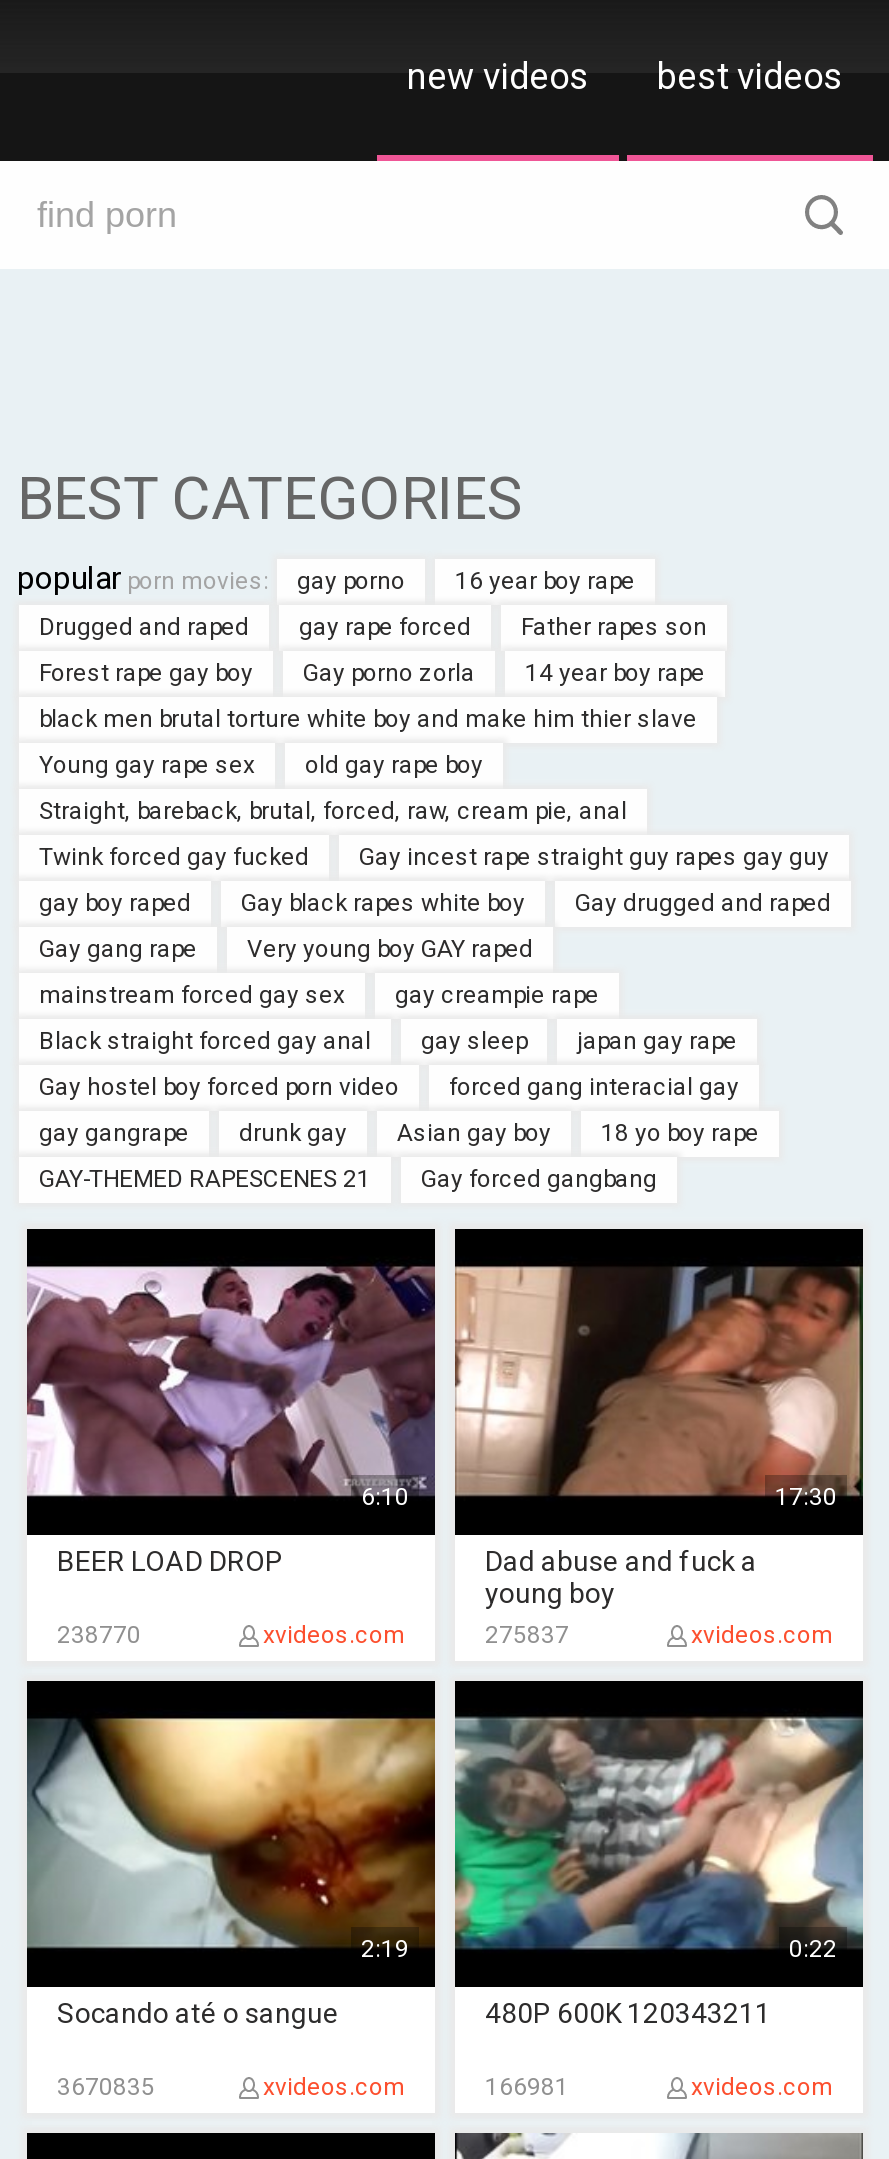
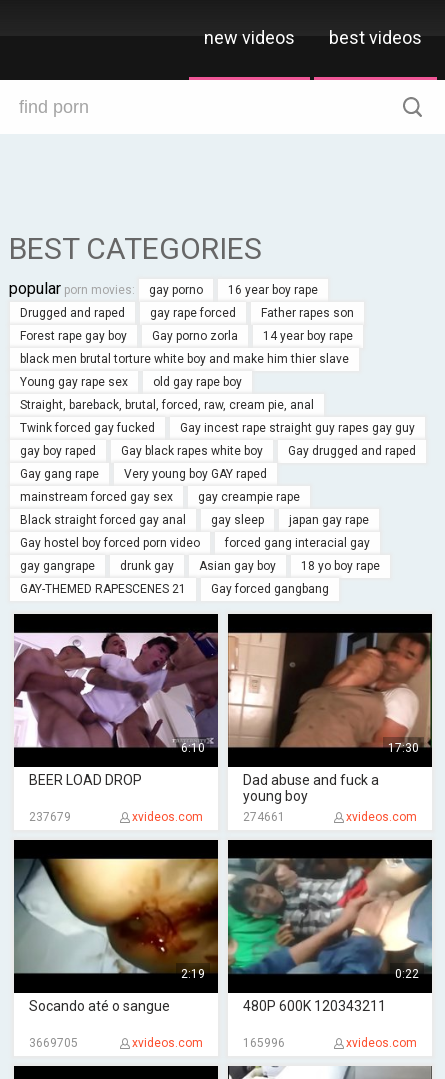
- 238770
+ 237679

- 275837
+ 274661

- 3670835
+ 3669705

- 166981
+ 165996
